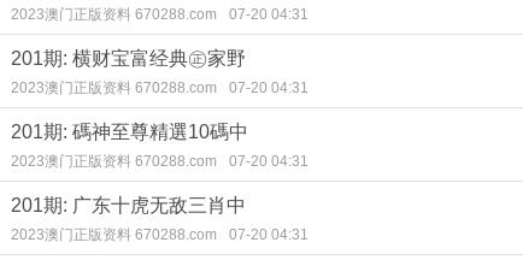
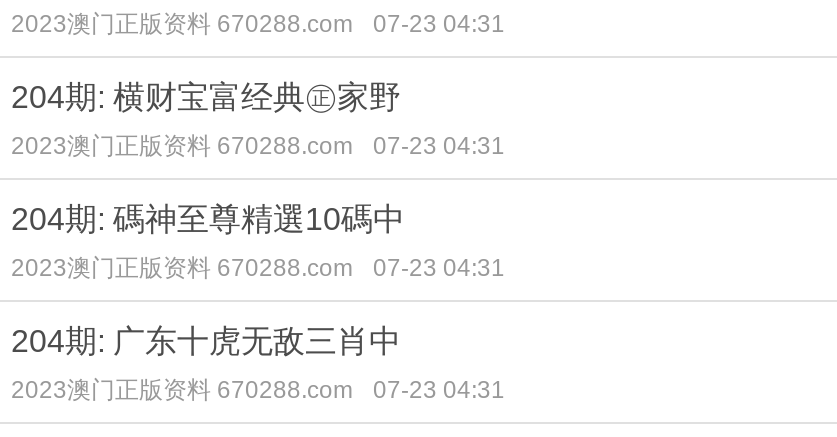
- 2023澳门正版资料 670288.com 07-20 04:31
+ 2023澳门正版资料 670288.com 07-23 04:31

- 201期: 横财宝富经典㊣家野
+ 204期: 横财宝富经典㊣家野

- 2023澳门正版资料 670288.com 07-20 04:31
+ 2023澳门正版资料 670288.com 07-23 04:31

- 201期: 碼神至尊精選10碼中
+ 204期: 碼神至尊精選10碼中

- 2023澳门正版资料 670288.com 07-20 04:31
+ 2023澳门正版资料 670288.com 07-23 04:31

- 201期: 广东十虎无敌三肖中
+ 204期: 广东十虎无敌三肖中

- 2023澳门正版资料 670288.com 07-20 04:31
+ 2023澳门正版资料 670288.com 07-23 04:31
